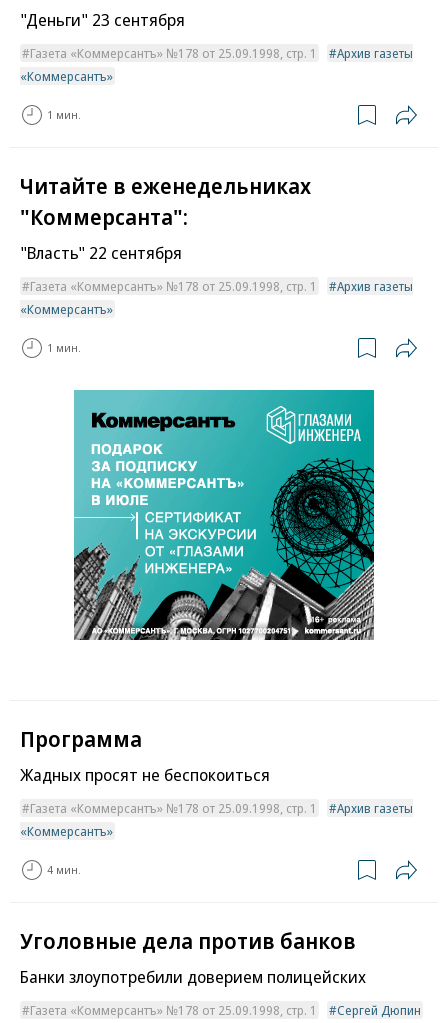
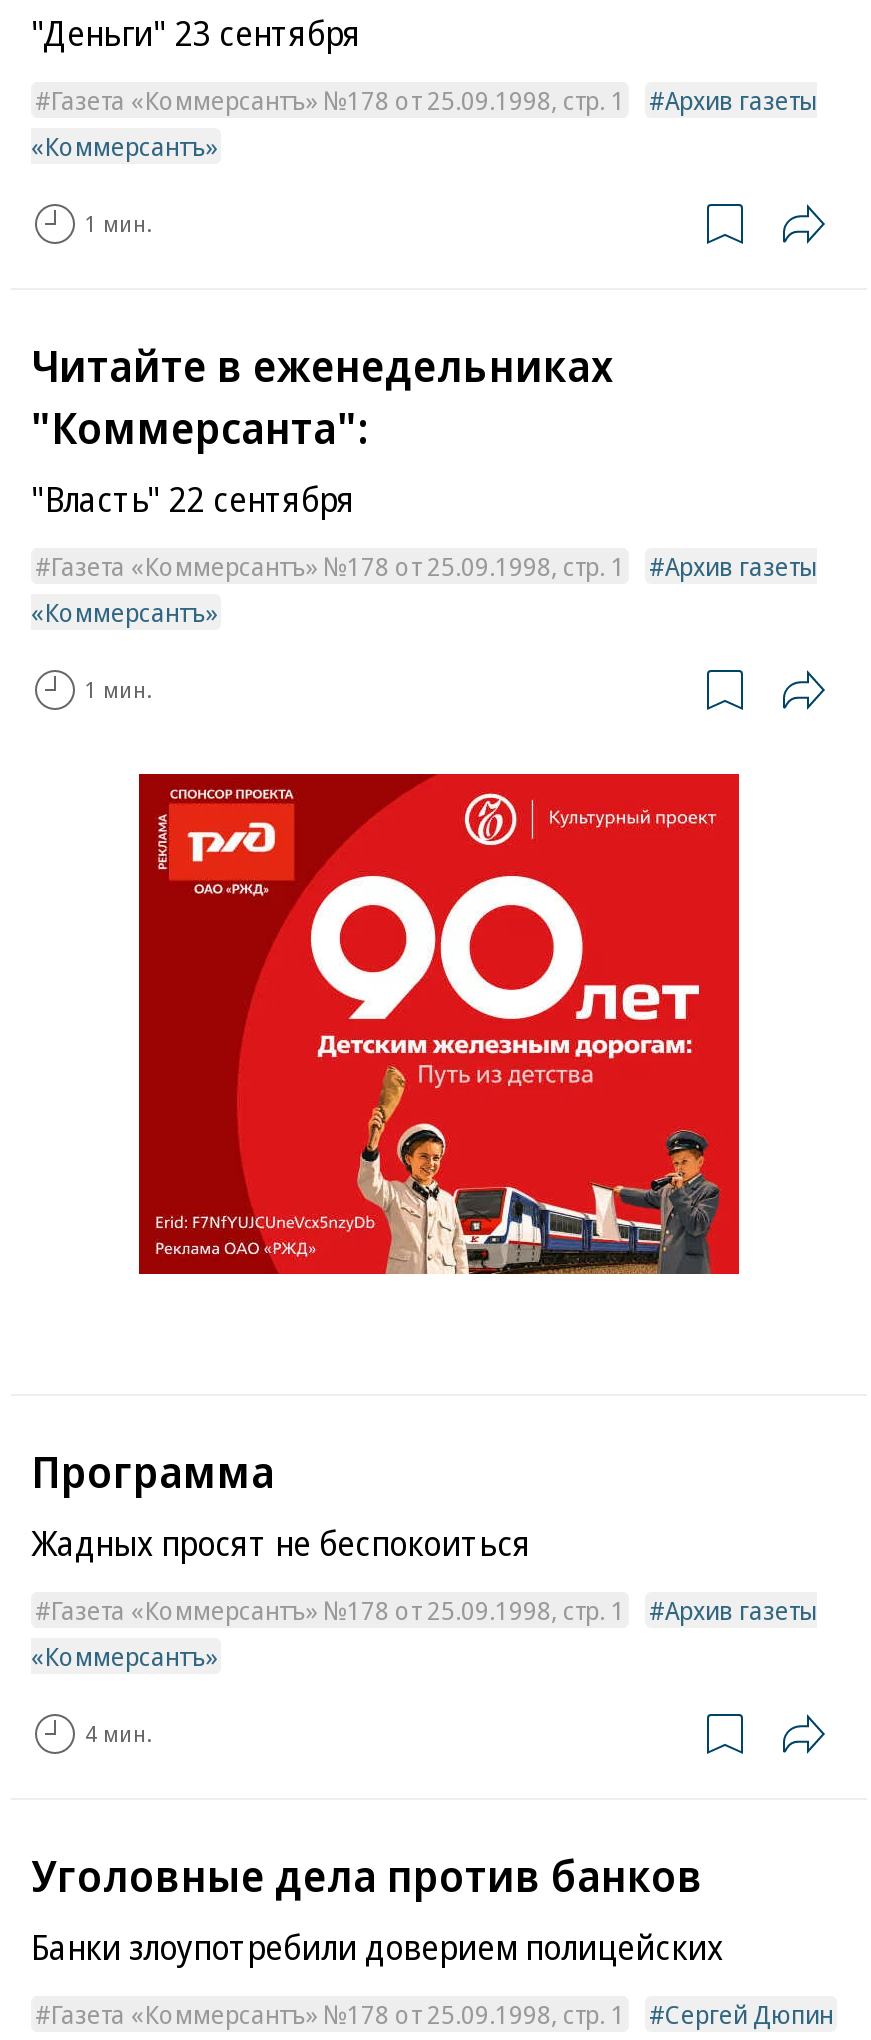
- [image]
+ [image]
